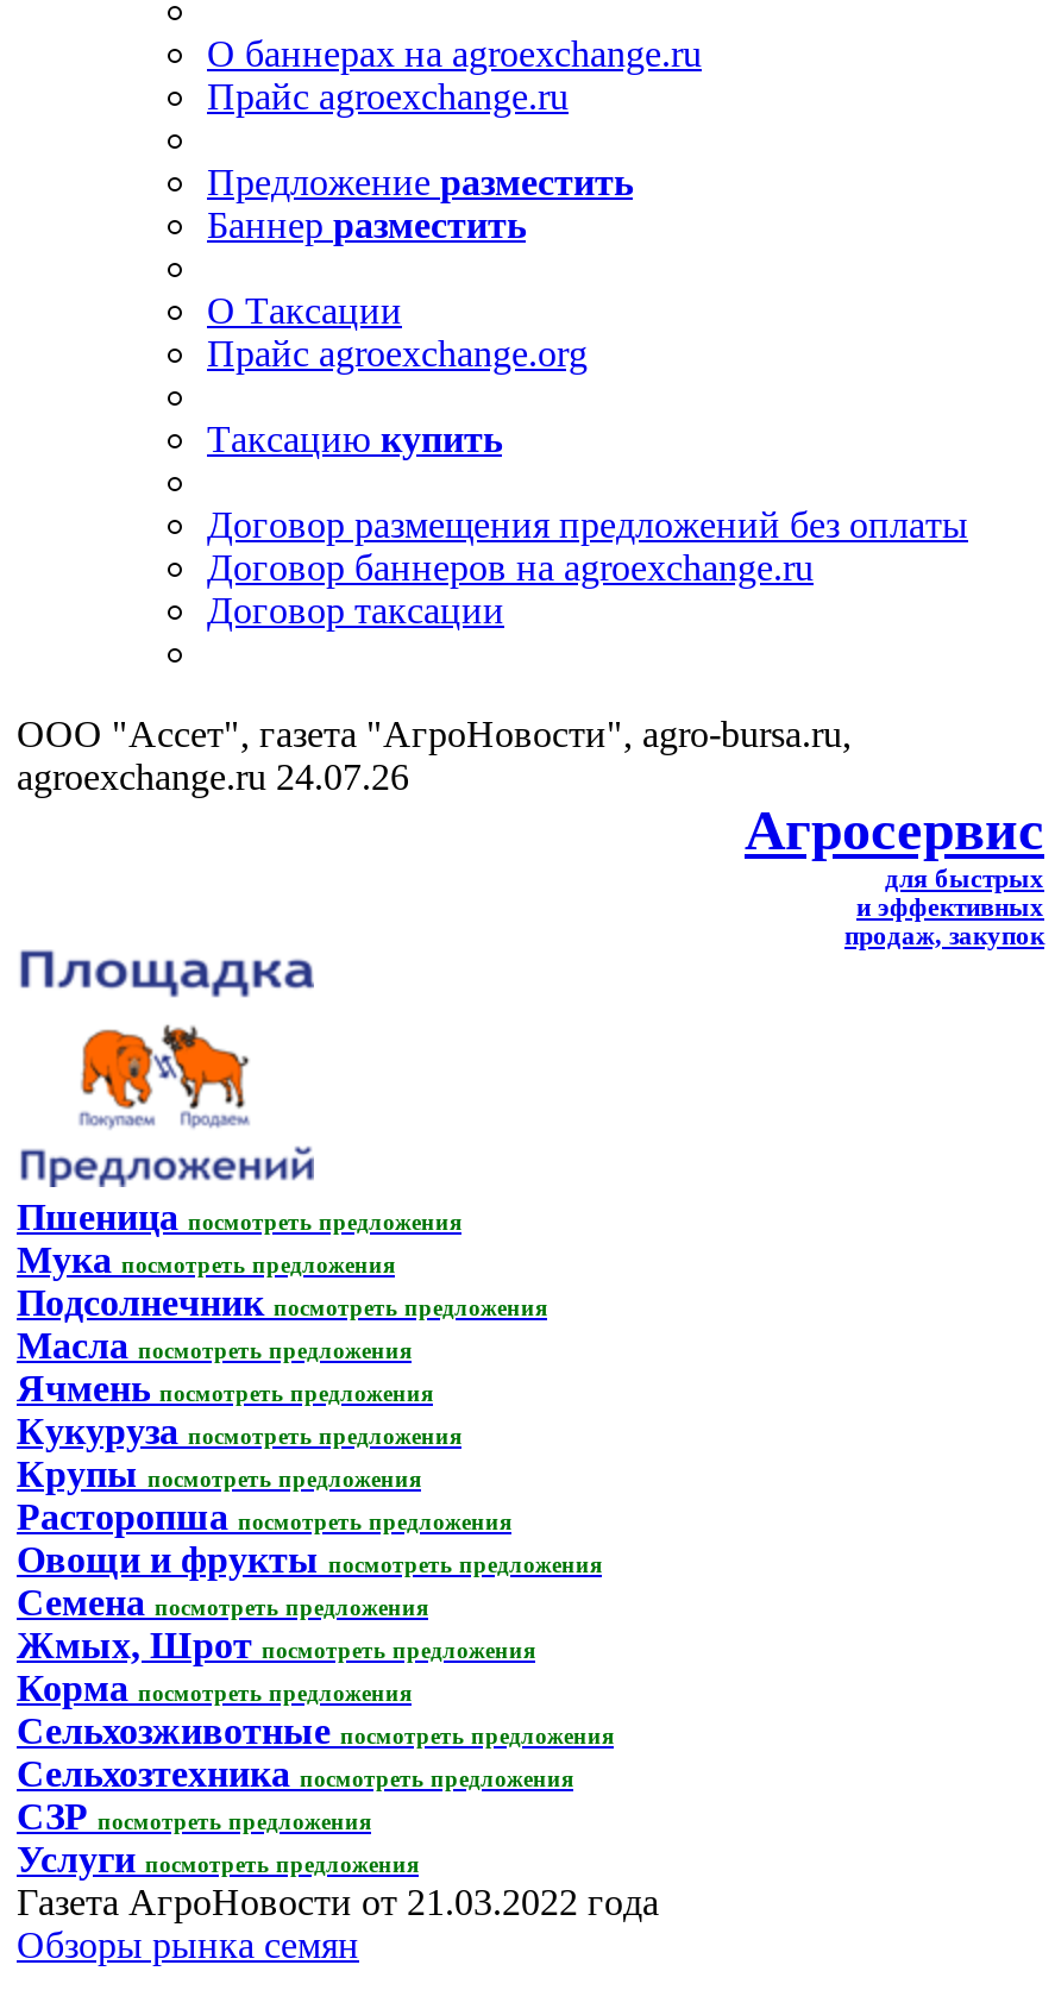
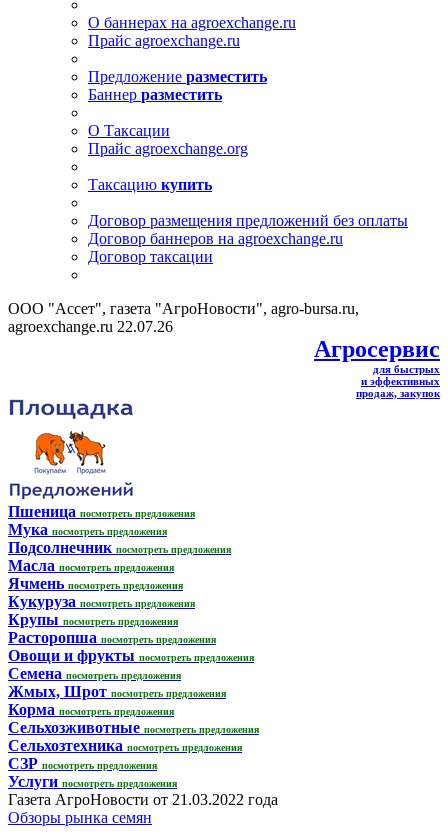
- agroexchange.ru 24.07.26
+ agroexchange.ru 22.07.26
